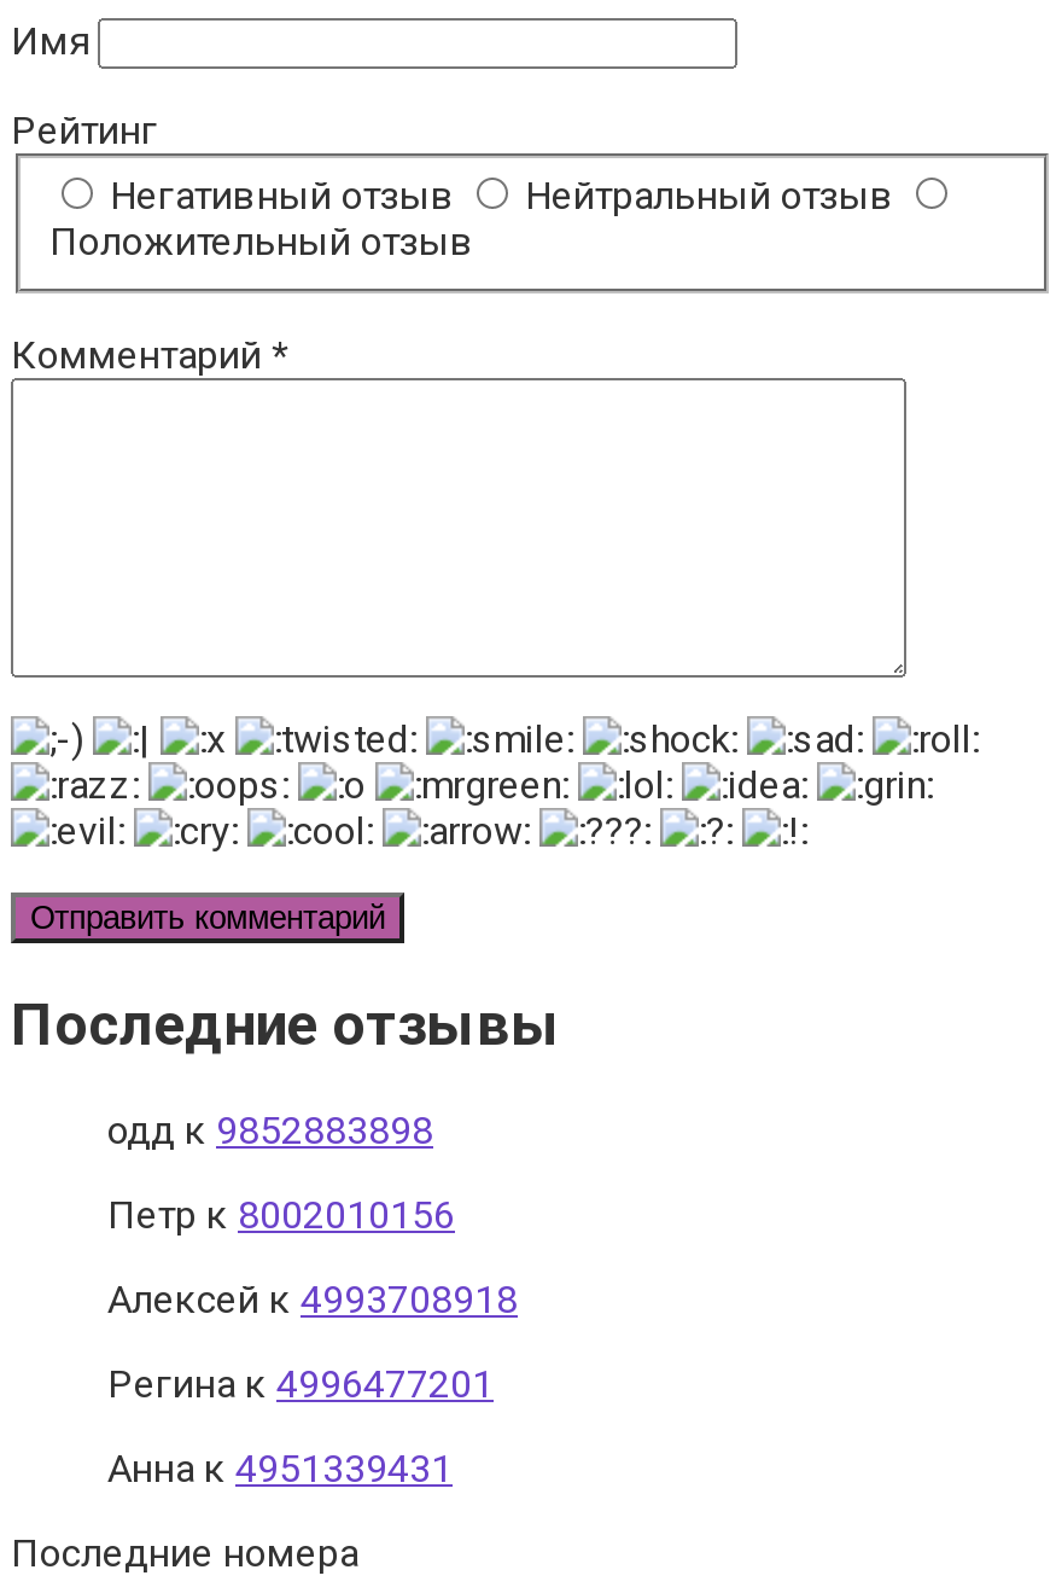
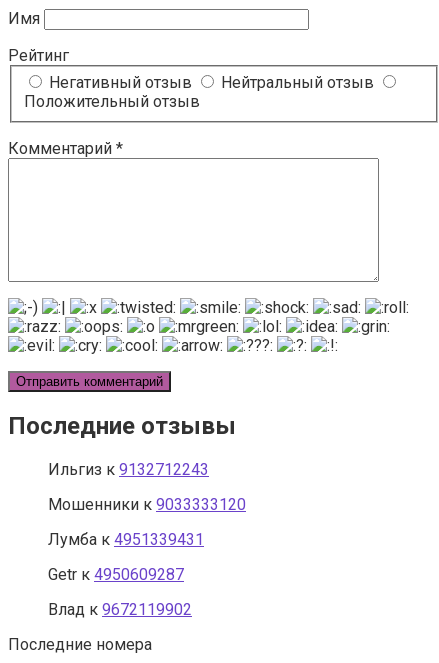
- одд к 9852883898
+ Ильгиз к 9132712243

- Петр к 8002010156
+ Мошенники к 9033333120

- Алексей к 4993708918
+ Лумба к 4951339431

- Регина к 4996477201
+ Getr к 4950609287

- Анна к 4951339431
+ Влад к 9672119902
